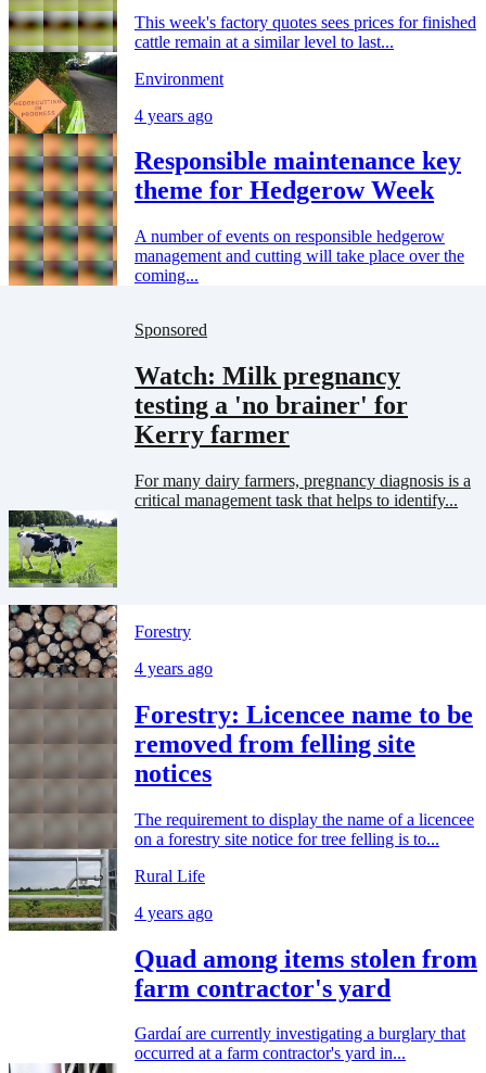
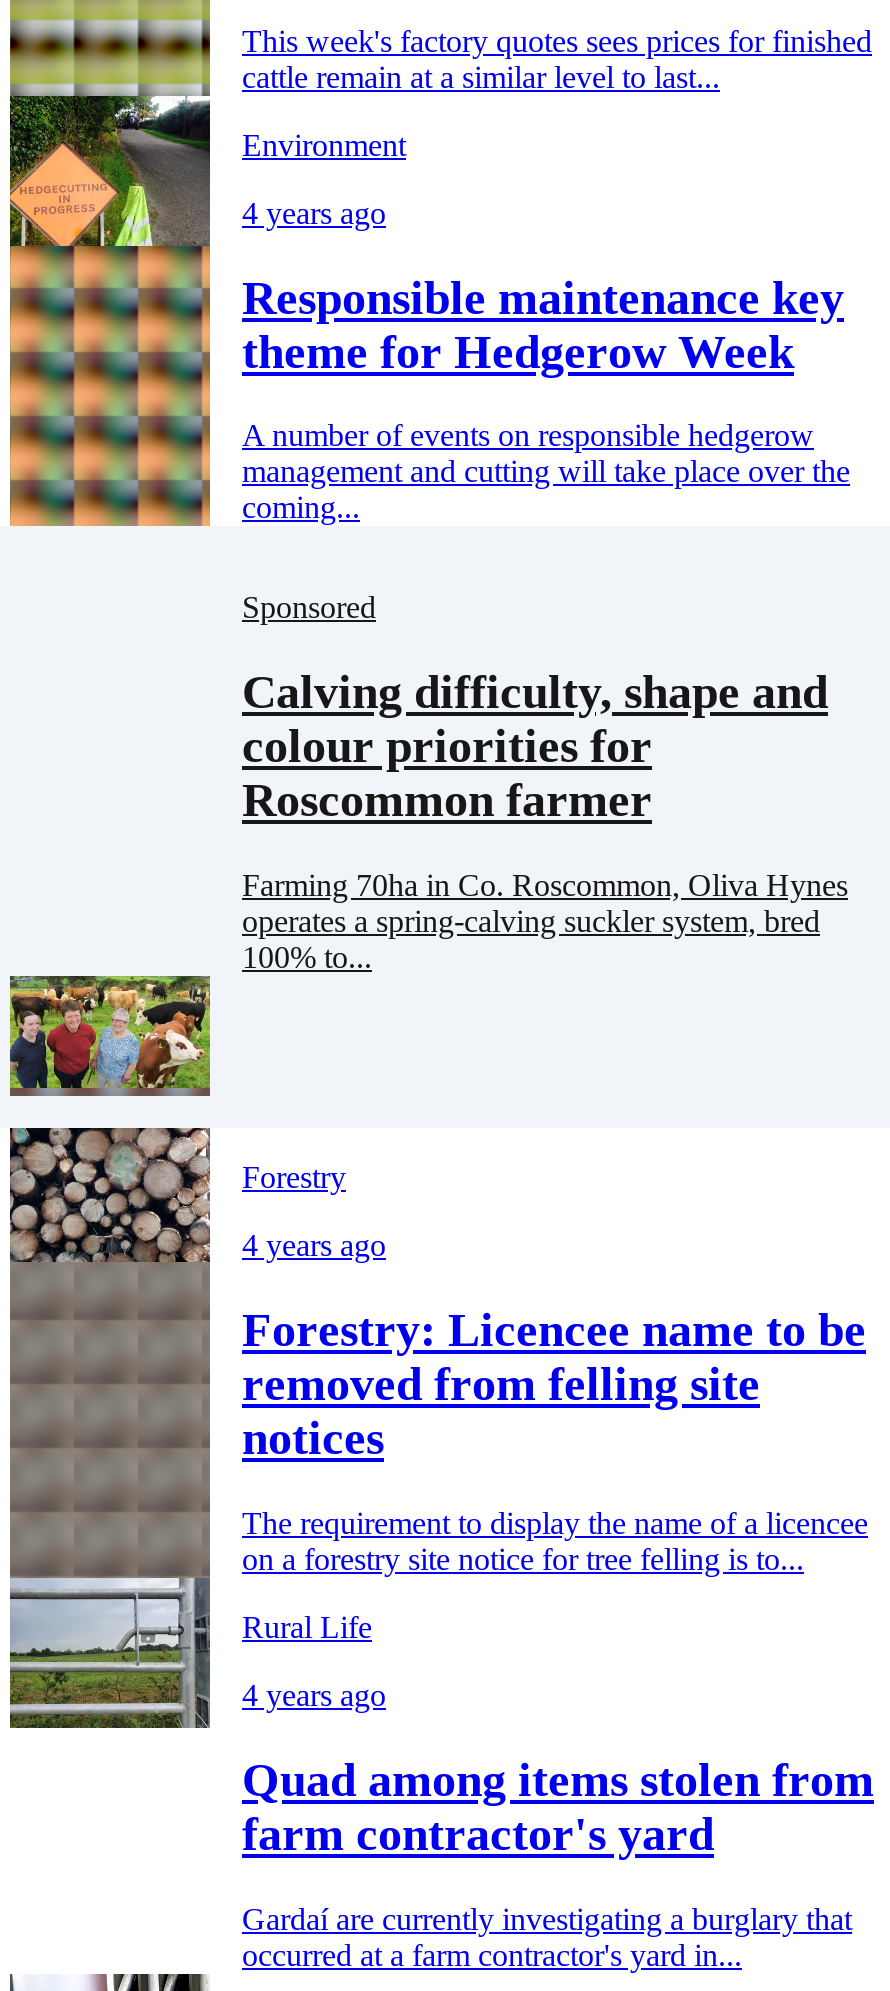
- Watch: Milk pregnancy
- testing a 'no brainer' for
- Kerry farmer
+ Calving difficulty, shape and
+ colour priorities for
+ Roscommon farmer

- [image]
- For many dairy farmers, pregnancy diagnosis is a
- critical management task that helps to identify...
+ [image]
+ Farming 70ha in Co. Roscommon, Oliva Hynes
+ operates a spring-calving suckler system, bred
+ 100% to...
